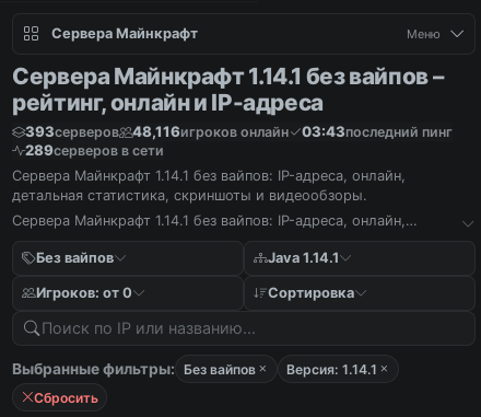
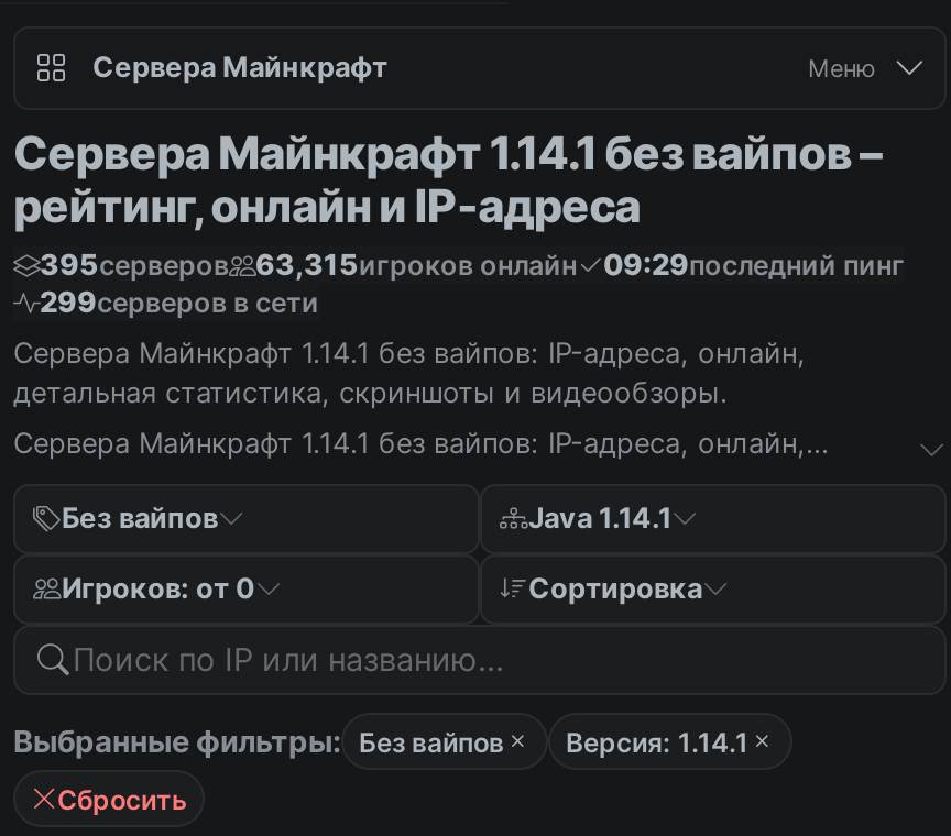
- 393серверов
+ 395серверов

- 48,116игроков онлайн
+ 63,315игроков онлайн

- 03:43последний пинг
+ 09:29последний пинг

- 289серверов в сети
+ 299серверов в сети
